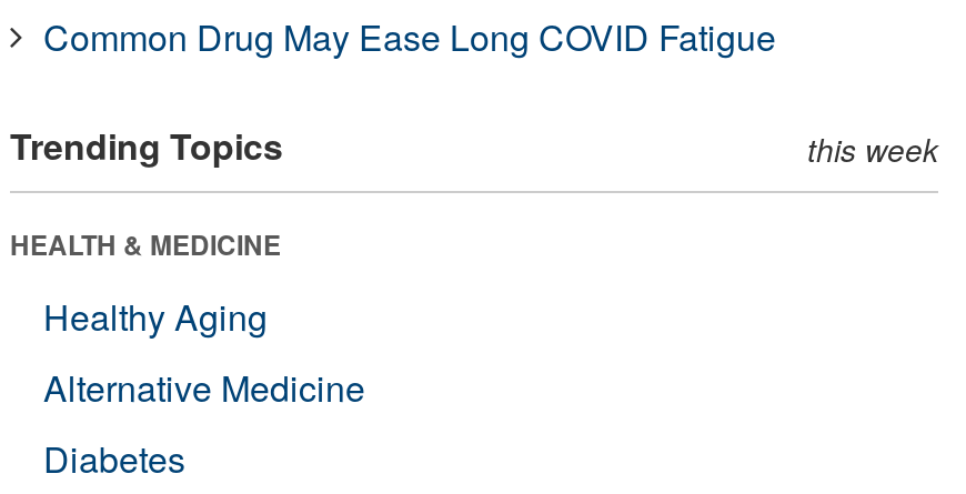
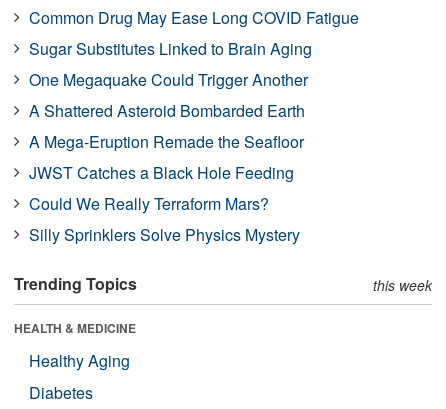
+ Sugar Substitutes Linked to Brain Aging
+ One Megaquake Could Trigger Another
+ A Shattered Asteroid Bombarded Earth
+ A Mega-Eruption Remade the Seafloor
+ JWST Catches a Black Hole Feeding
+ Could We Really Terraform Mars?
+ Silly Sprinklers Solve Physics Mystery

moved down: Trending Topics | this week | HEALTH & MEDICINE | Healthy Aging

- Alternative Medicine
